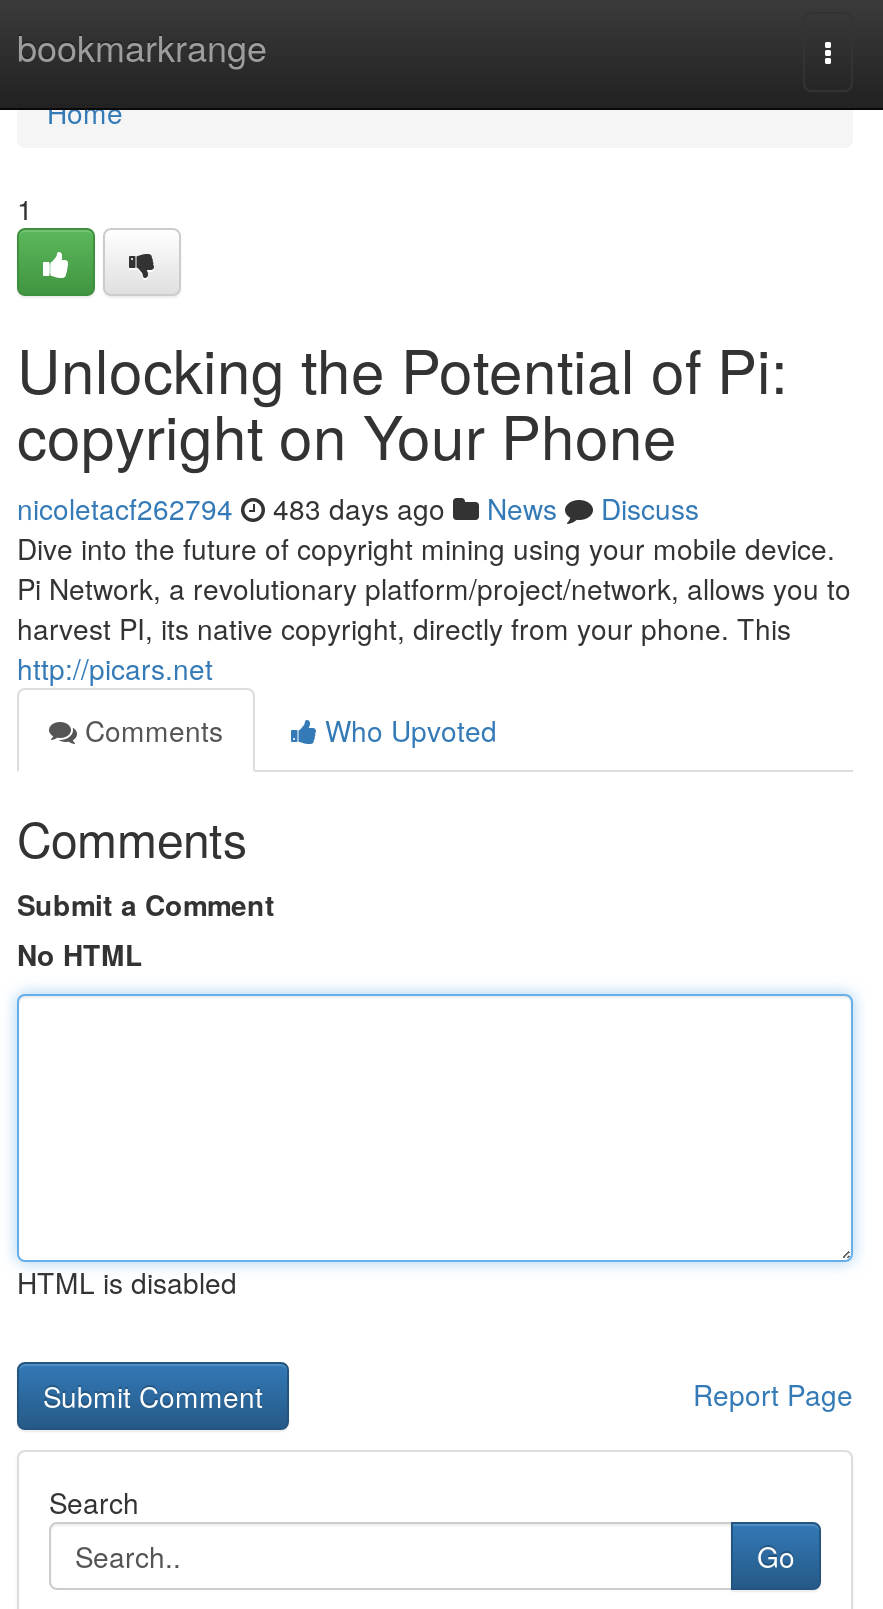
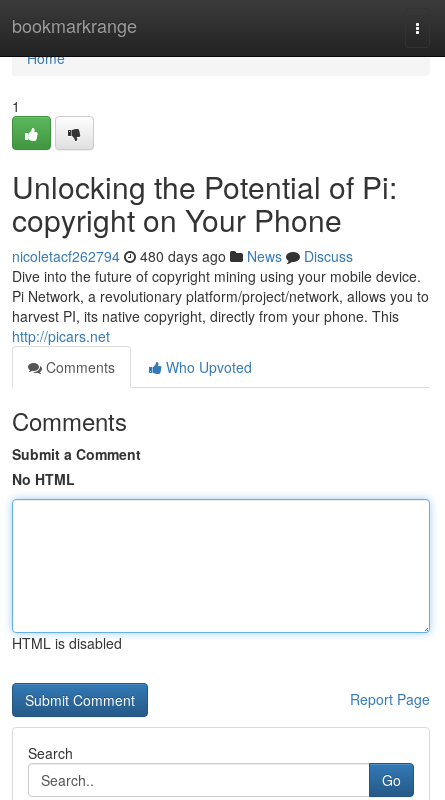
- nicoletacf262794 483 days ago News Discuss
+ nicoletacf262794 480 days ago News Discuss
